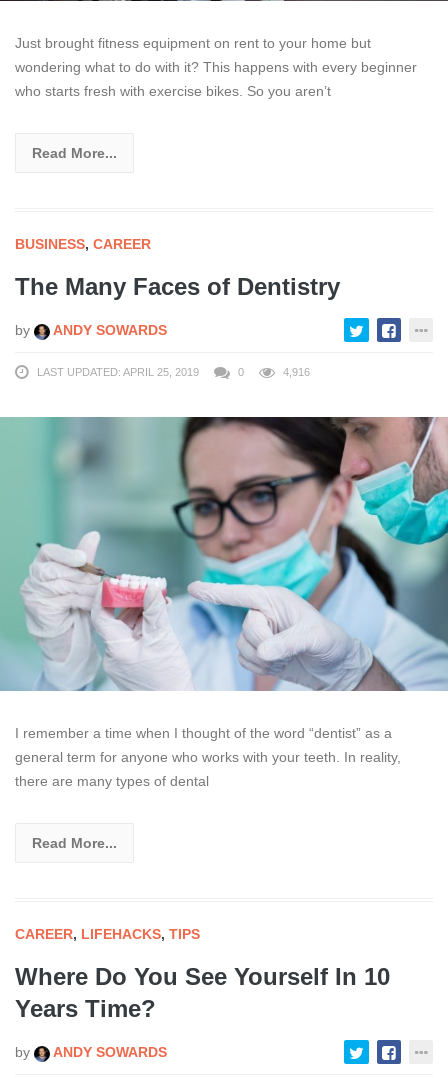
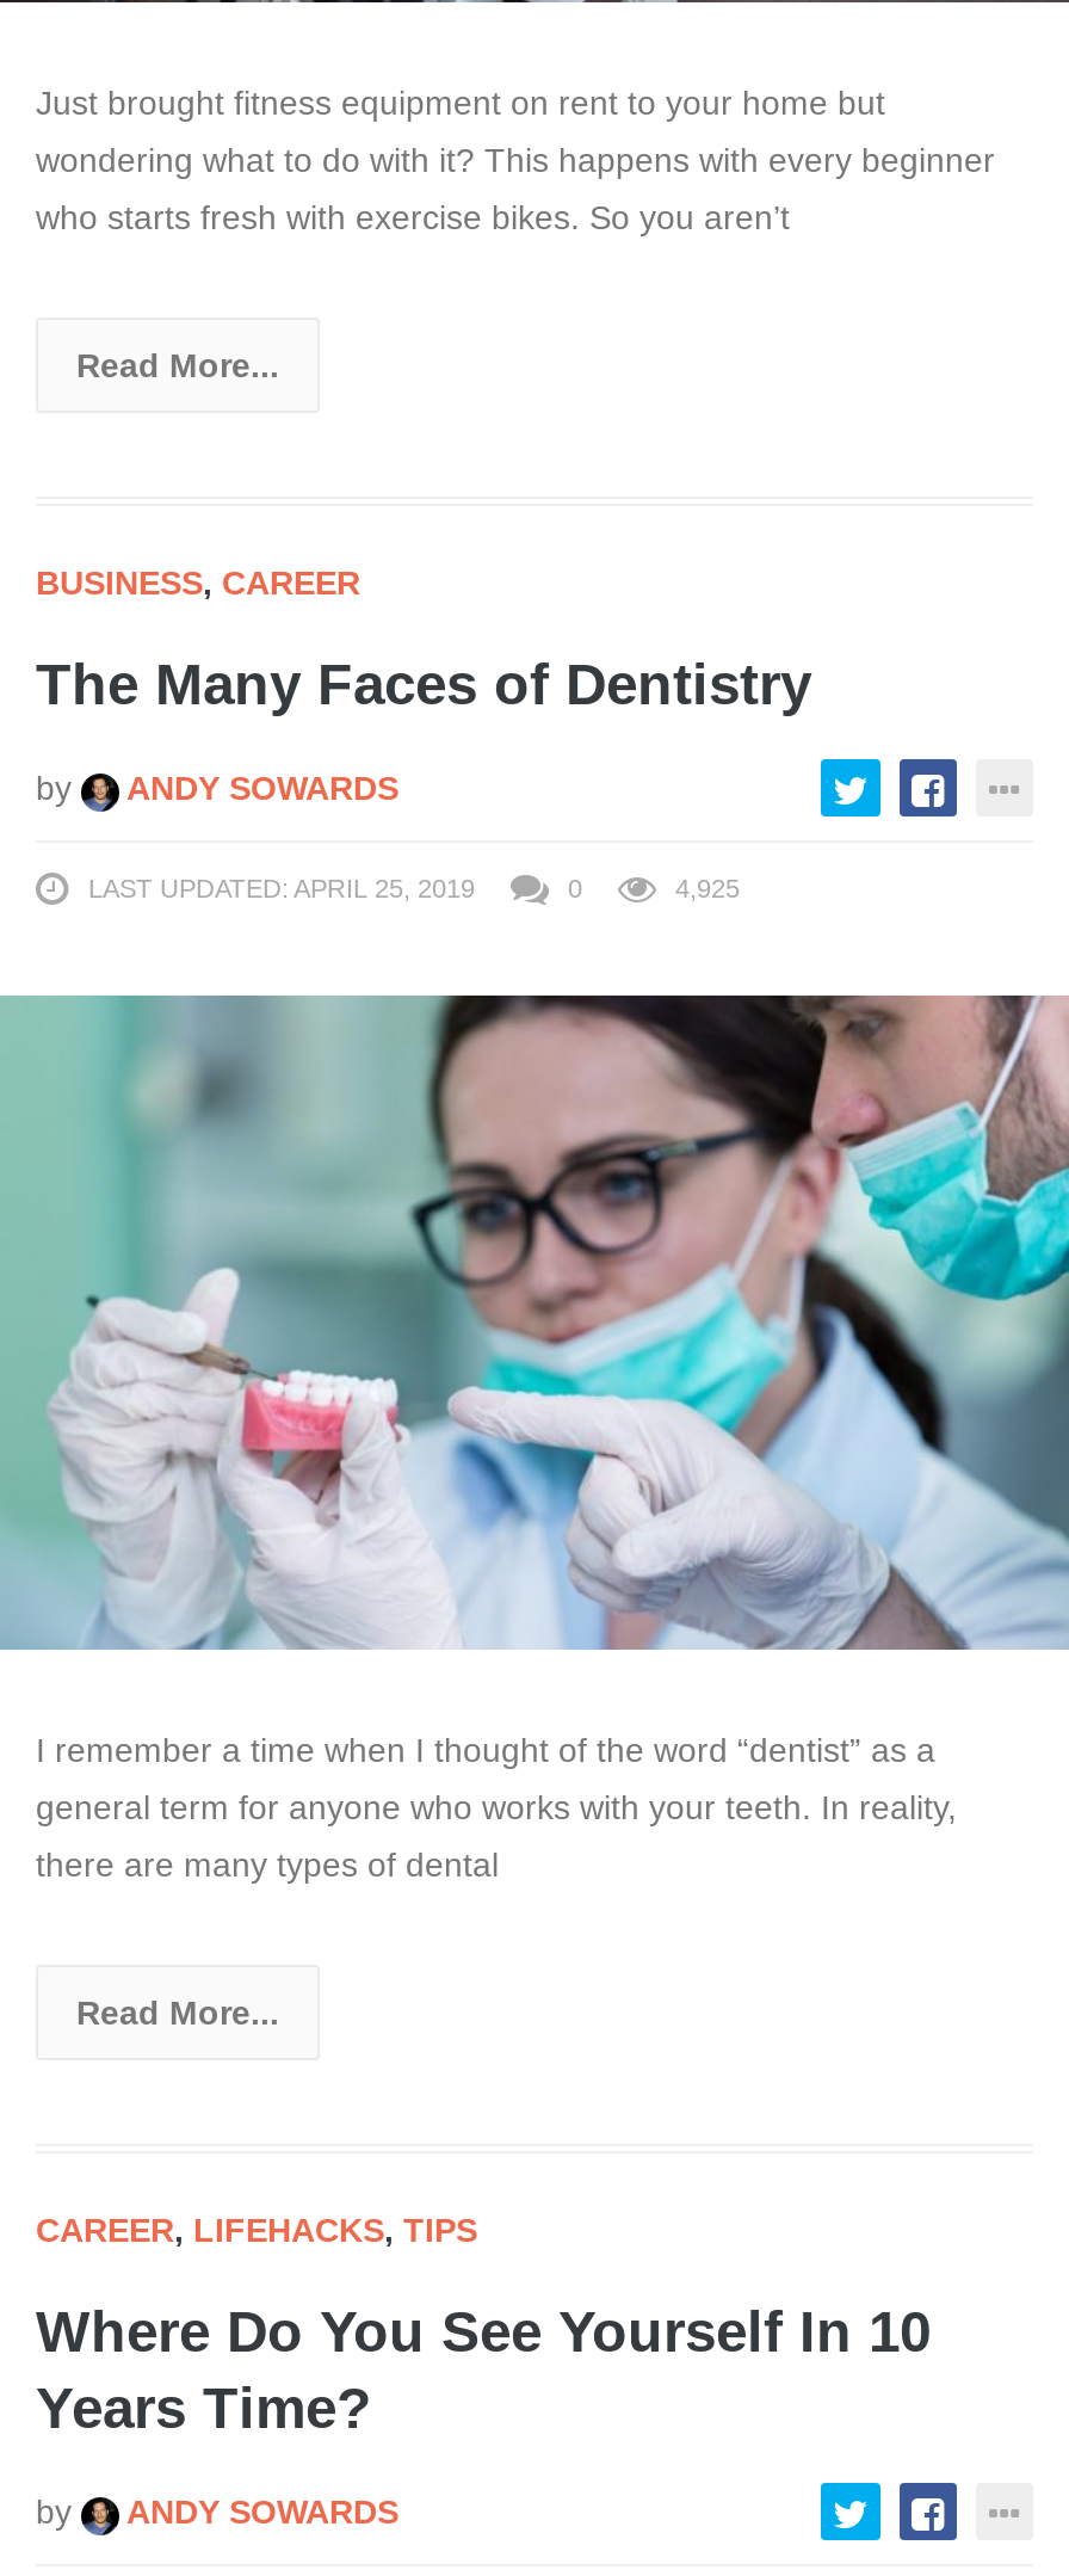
- 4,916
+ 4,925
